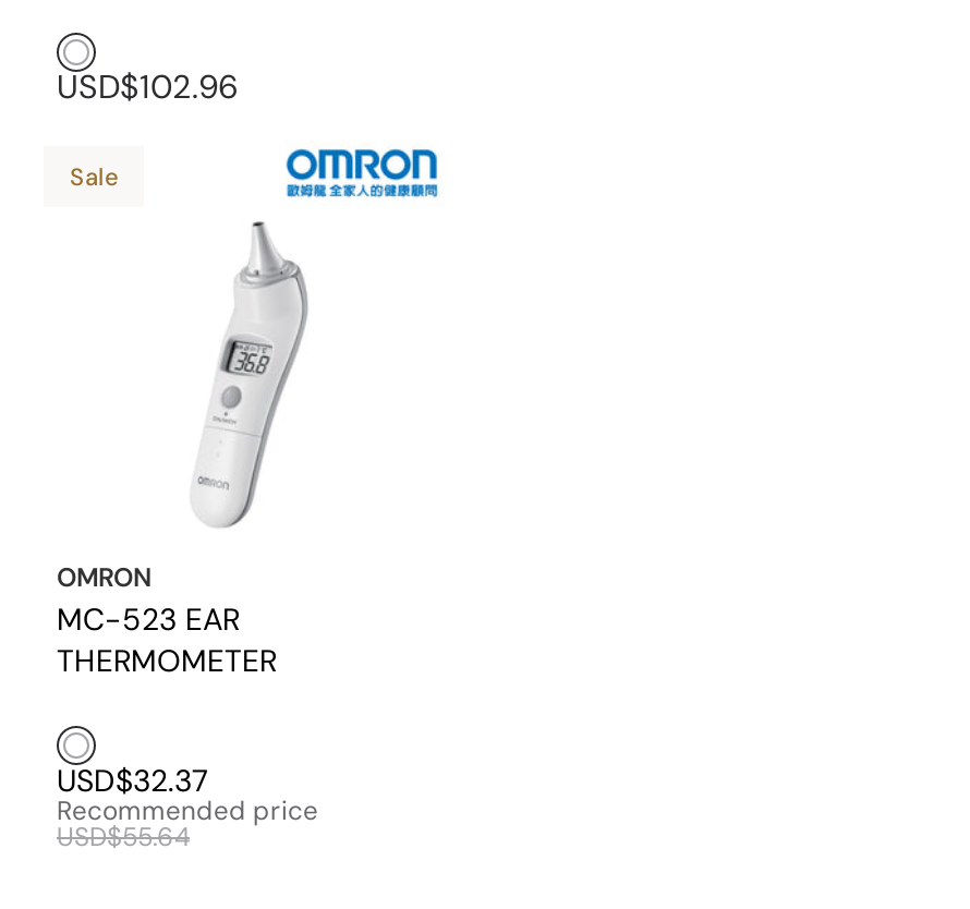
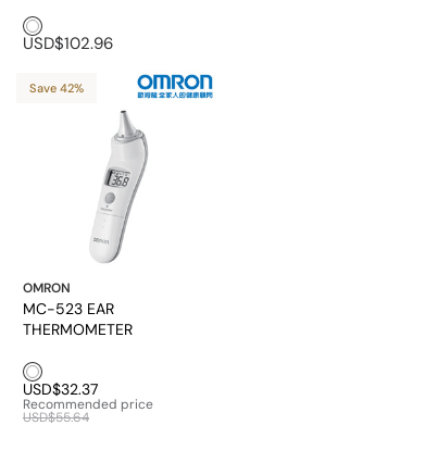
- Sale
+ Save 42%
